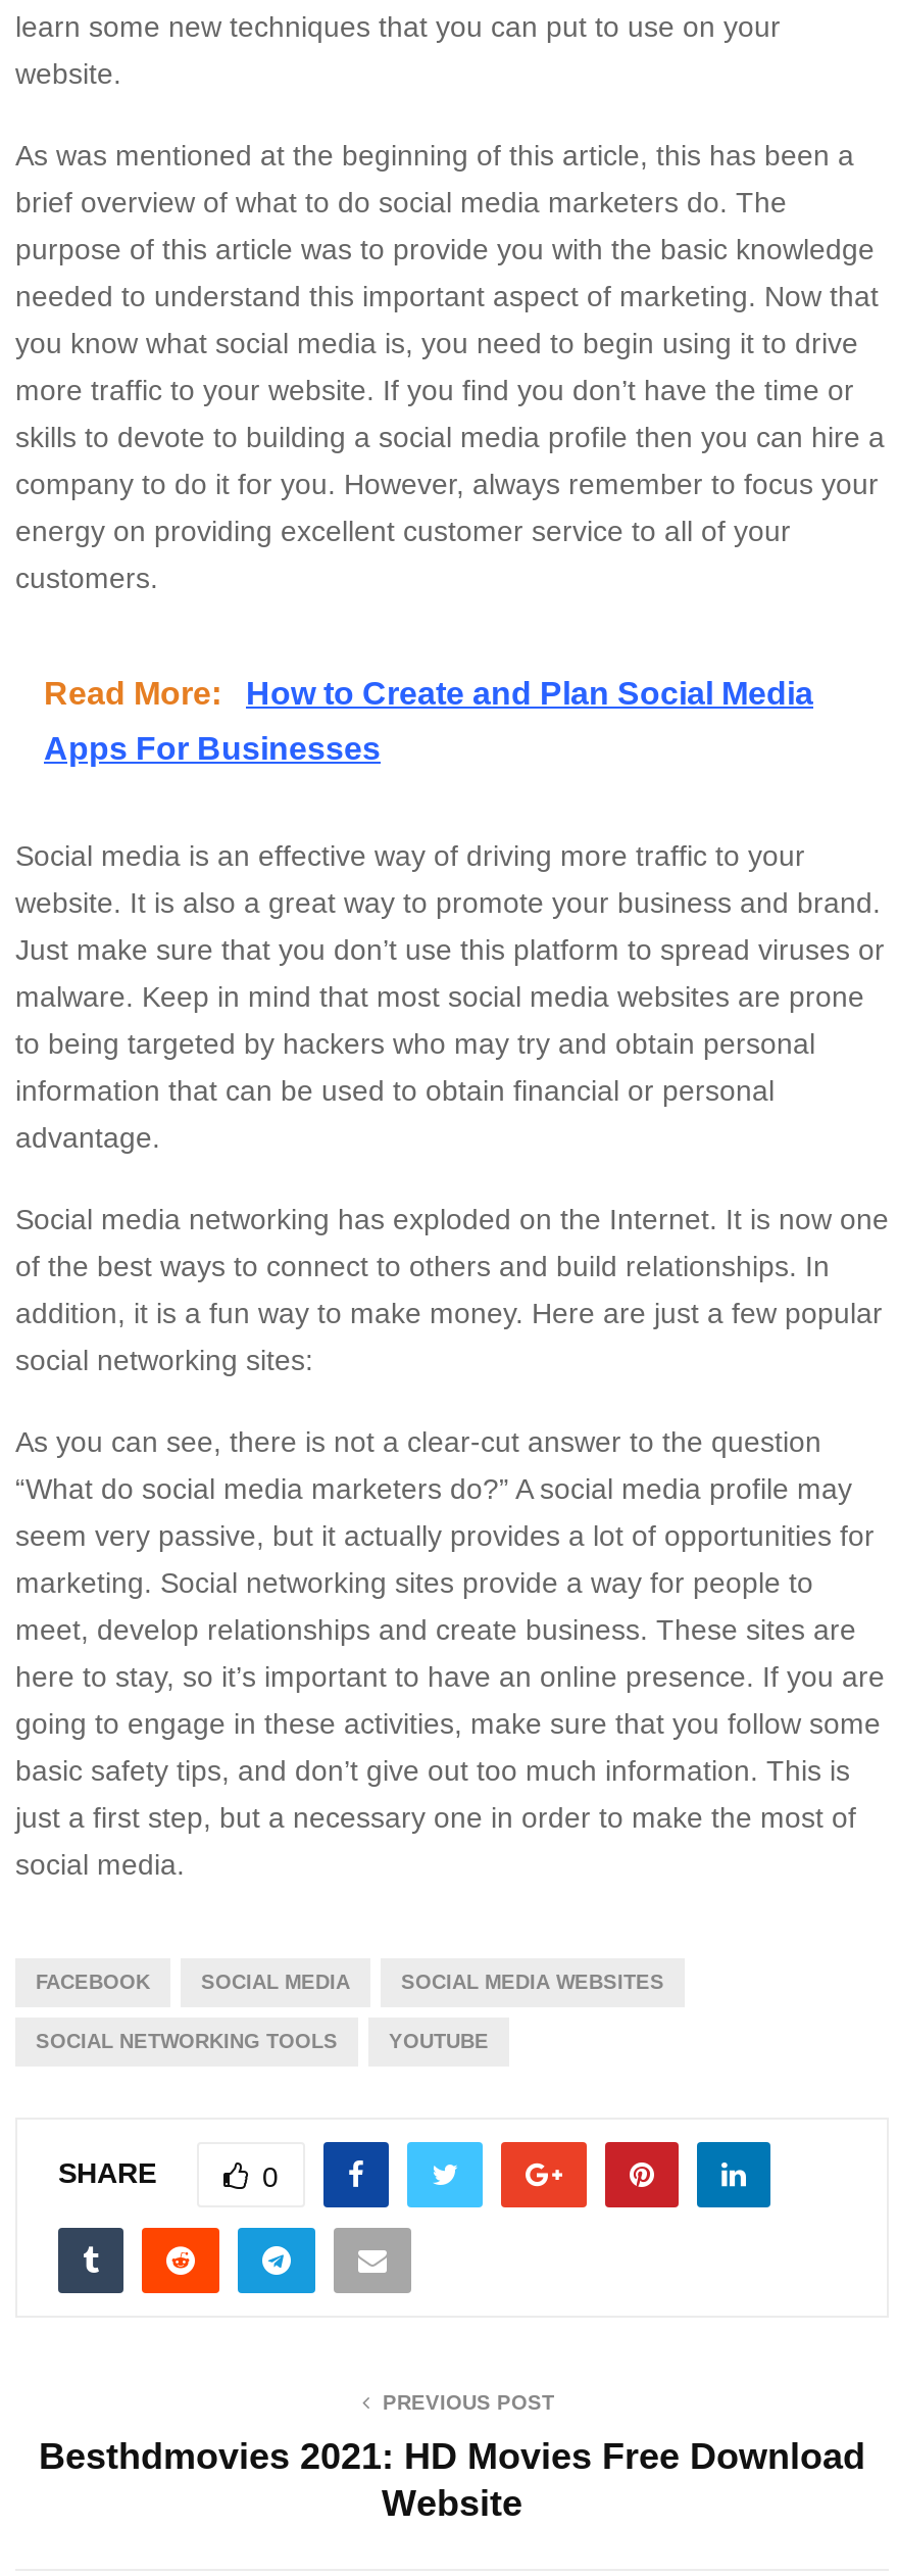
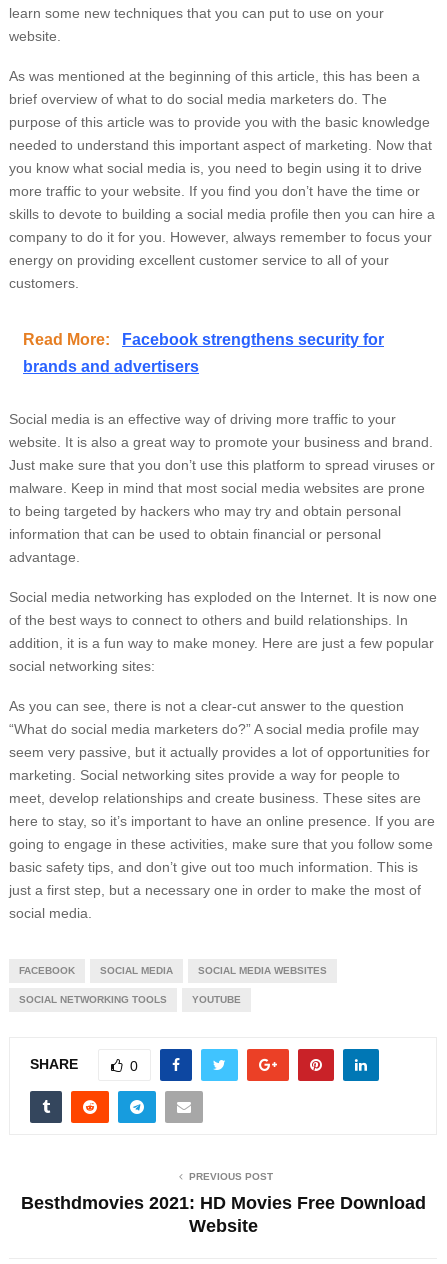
- Read More: How to Create and Plan Social Media
+ Read More: Facebook strengthens security for

- Apps For Businesses
+ brands and advertisers
